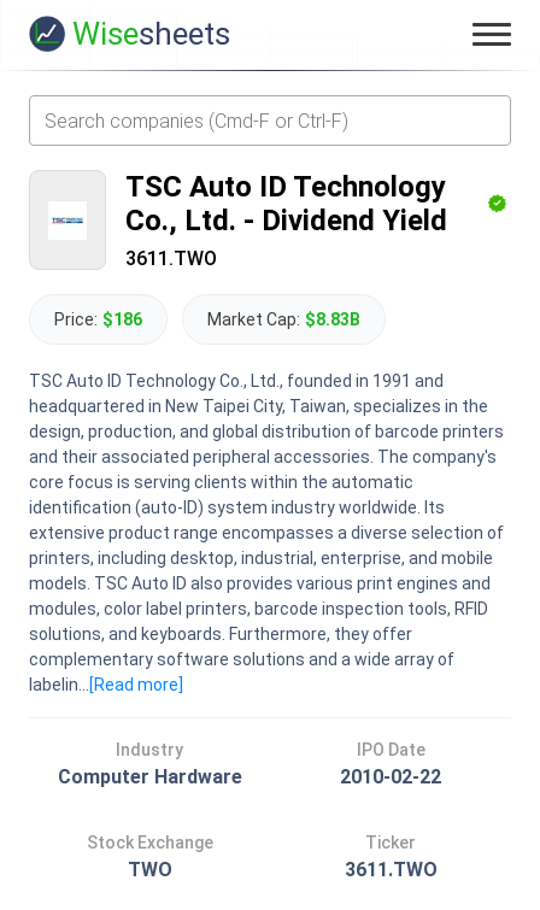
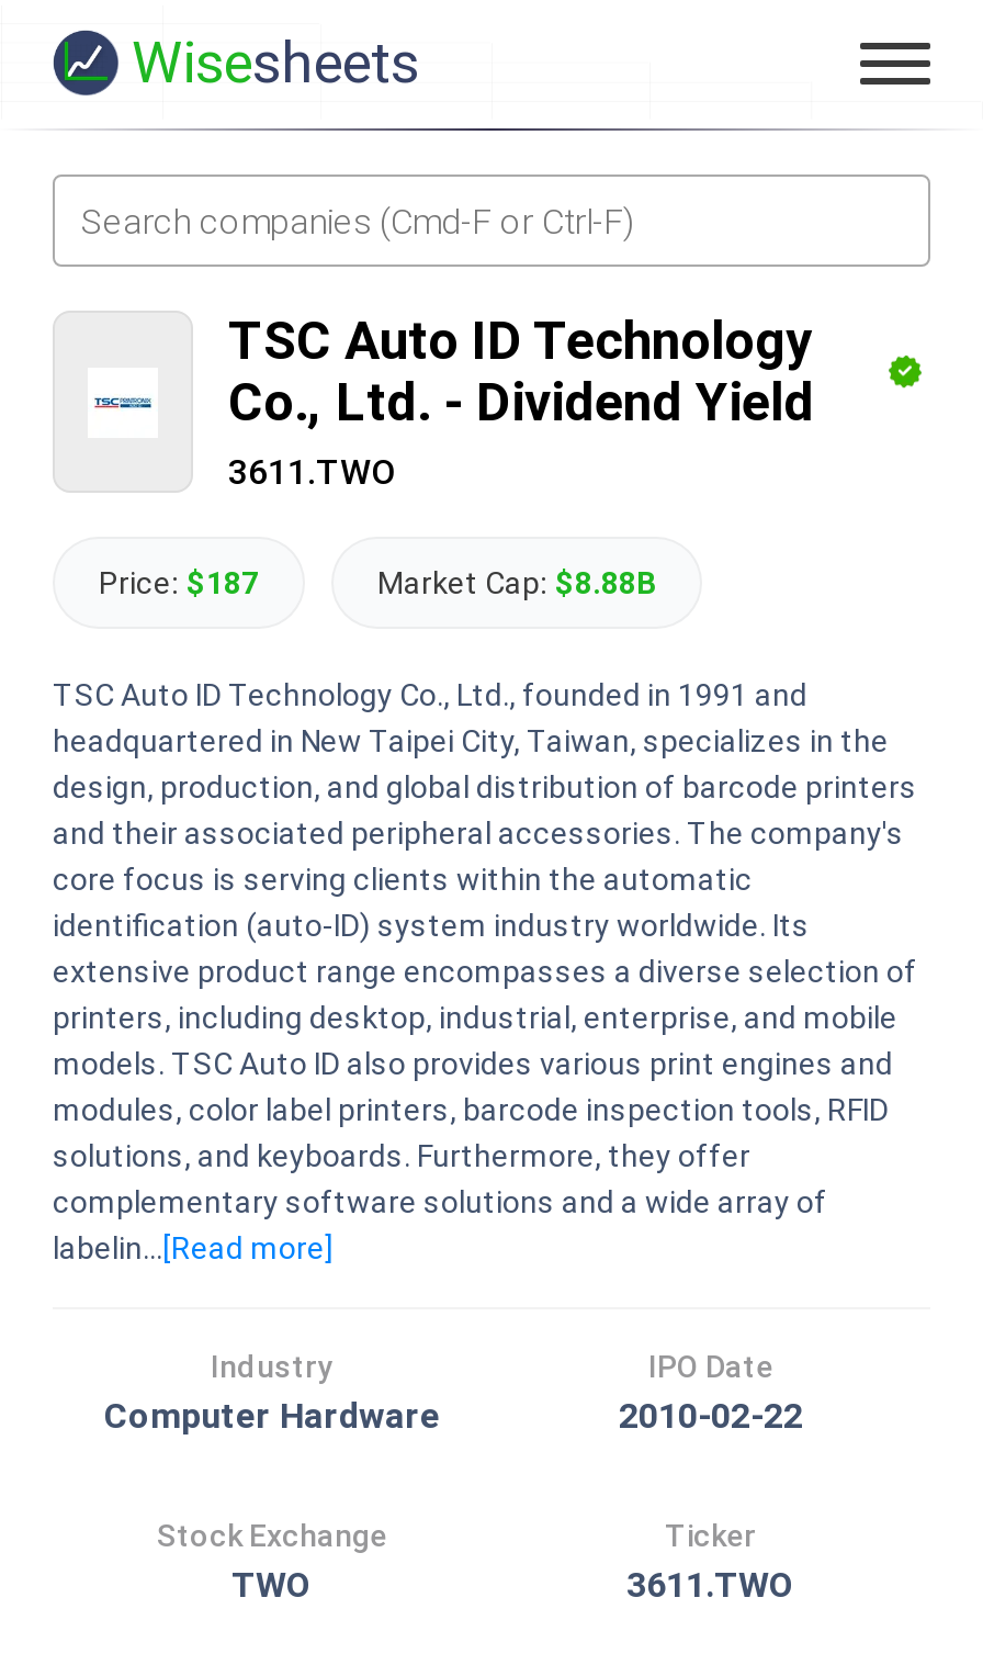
- Price: $186
+ Price: $187

- Market Cap: $8.83B
+ Market Cap: $8.88B
